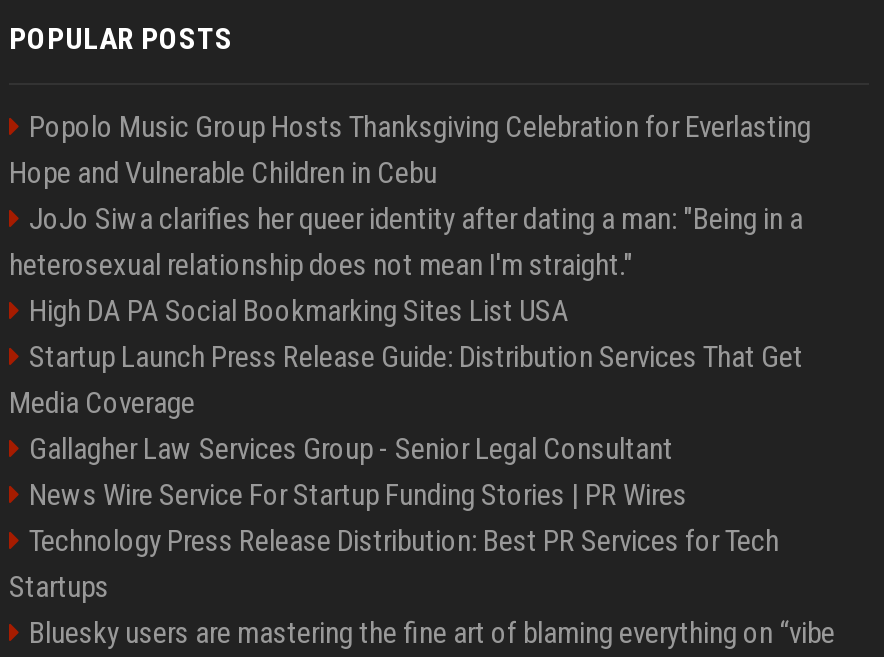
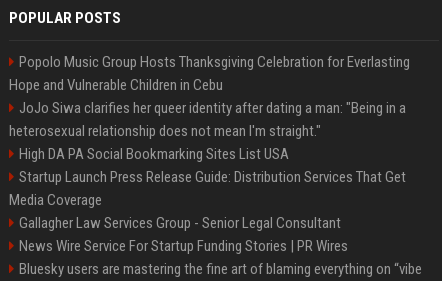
- Technology Press Release Distribution: Best PR Services for Tech
- Startups
